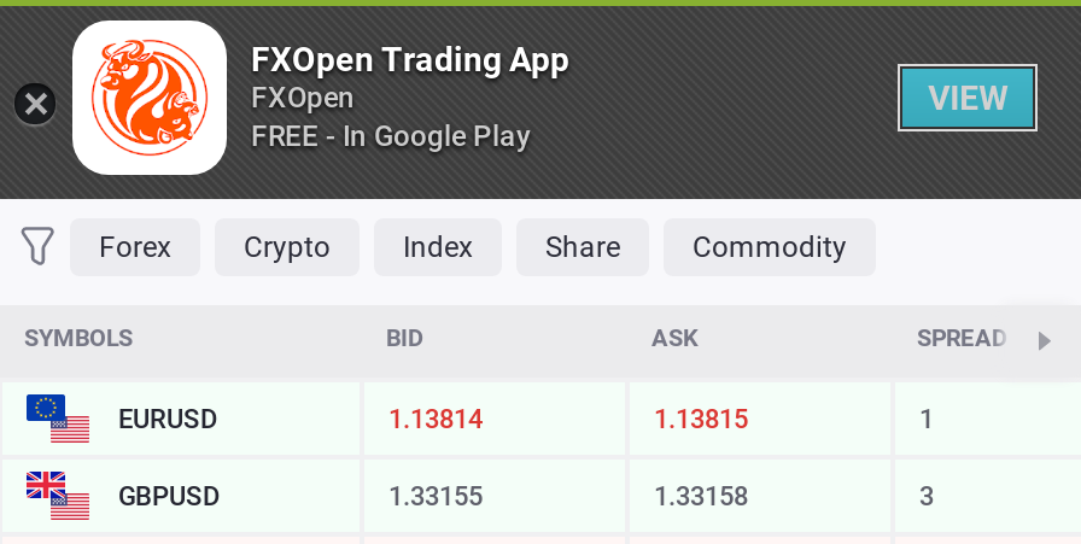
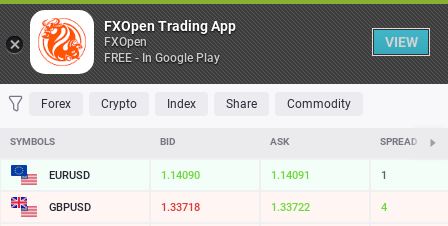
- 1.13814
+ 1.14090

- 1.13815
+ 1.14091

- 1.33155
+ 1.33718

- 1.33158
+ 1.33722

- 3
+ 4
